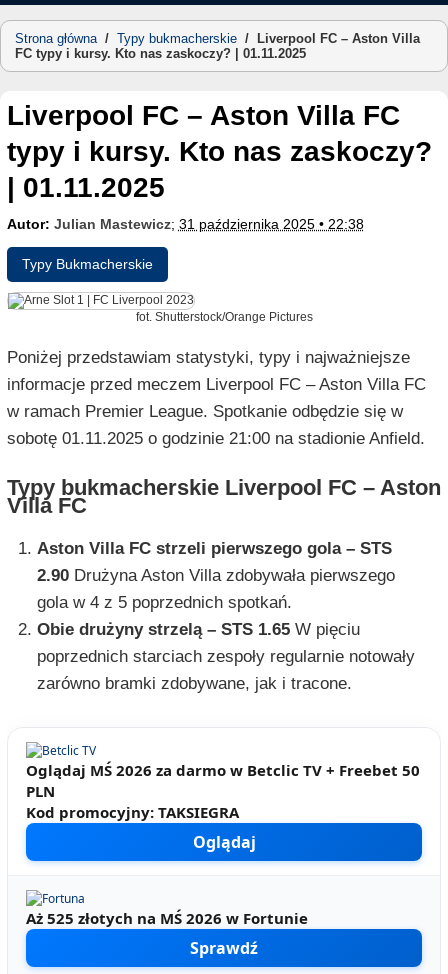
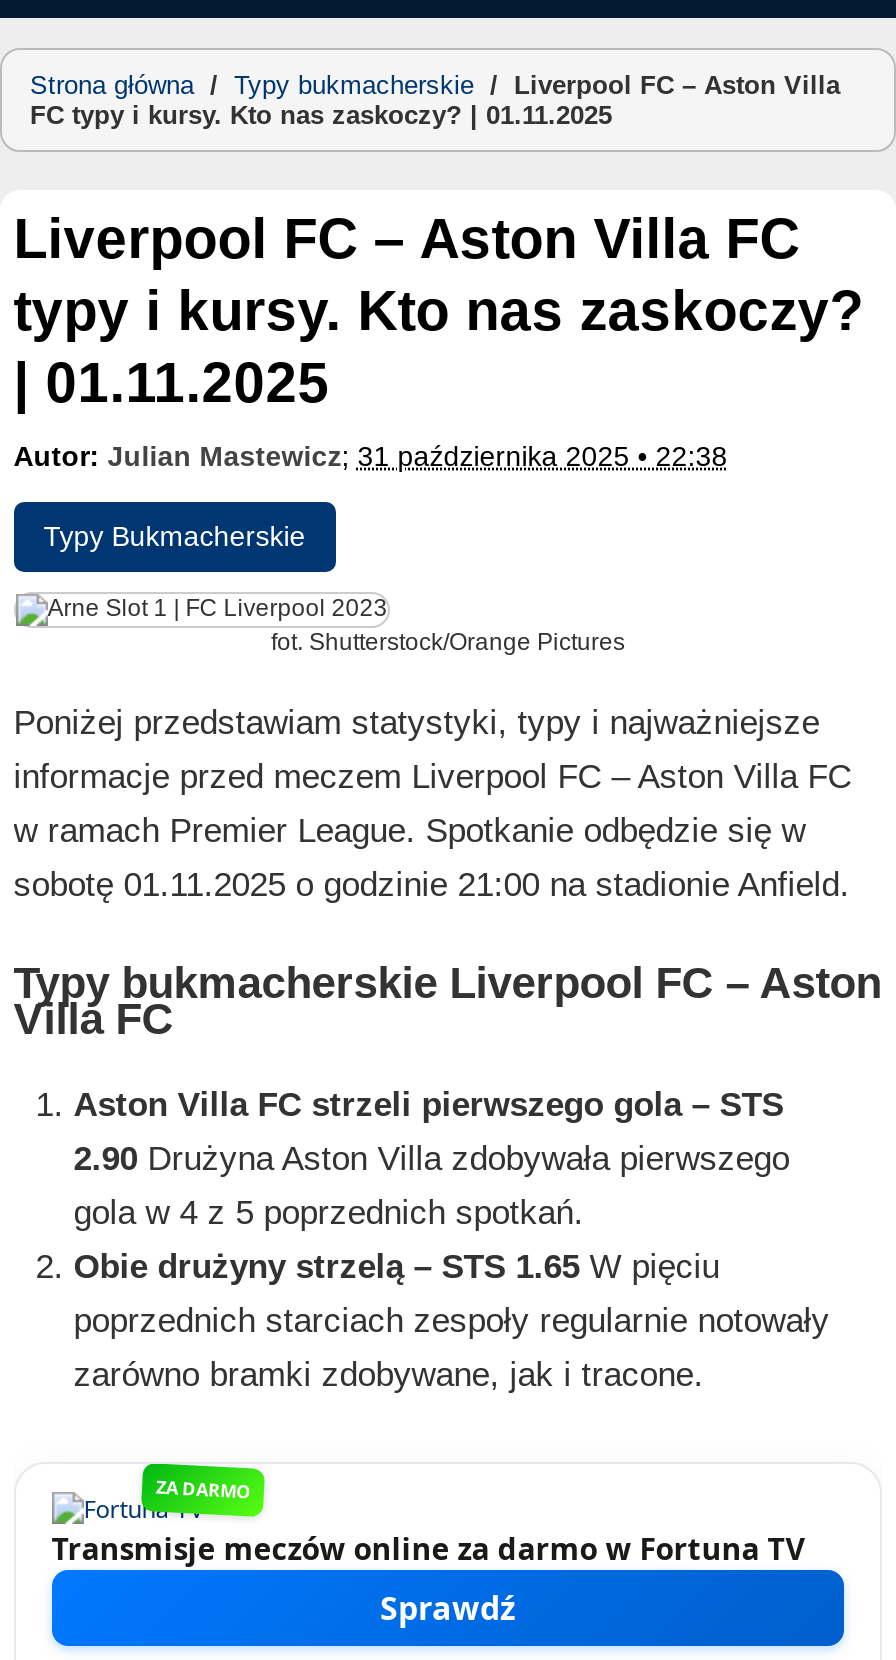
- Oglądaj MŚ 2026 za darmo w Betclic TV + Freebet 50
- PLN
- Kod promocyjny: TAKSIEGRA
- Oglądaj
+ ZA DARMO

- Aż 525 złotych na MŚ 2026 w Fortunie
+ Transmisje meczów online za darmo w Fortuna TV
